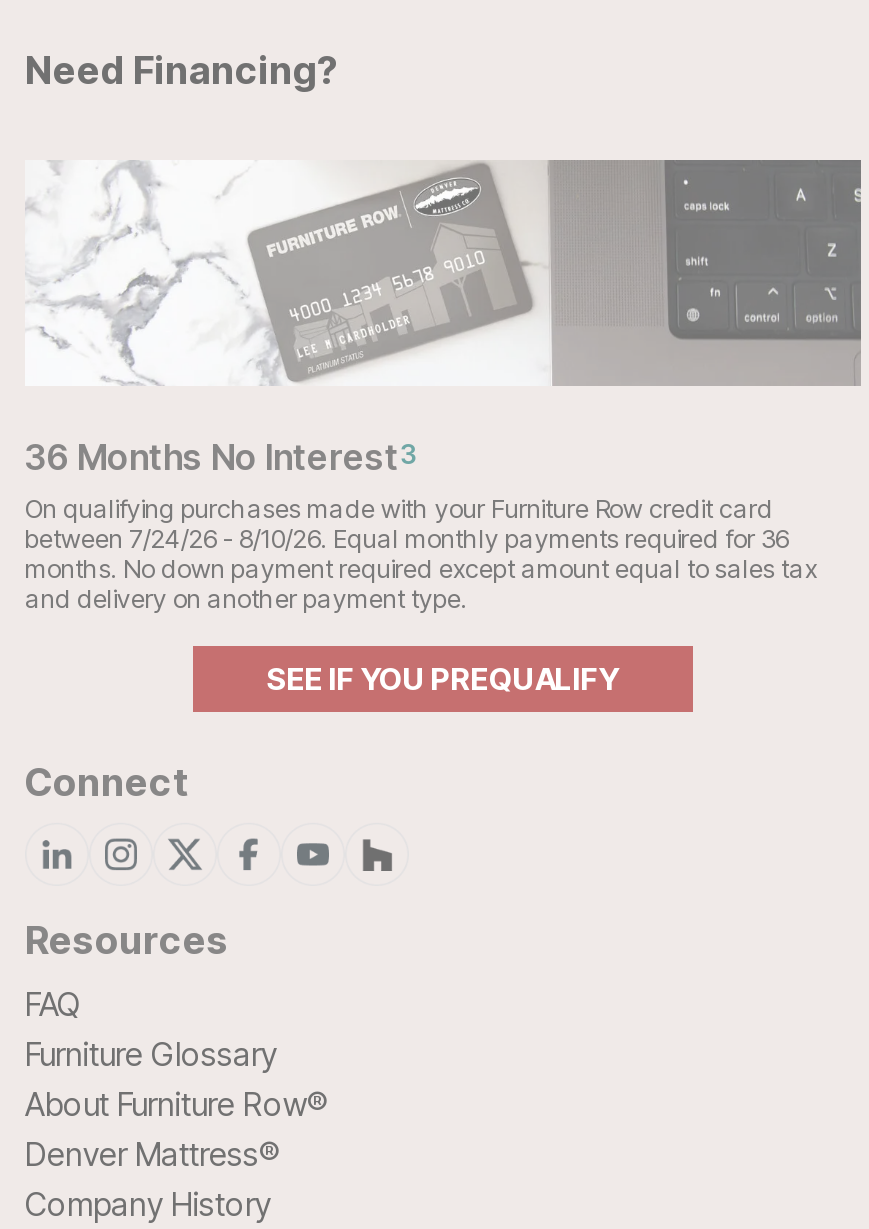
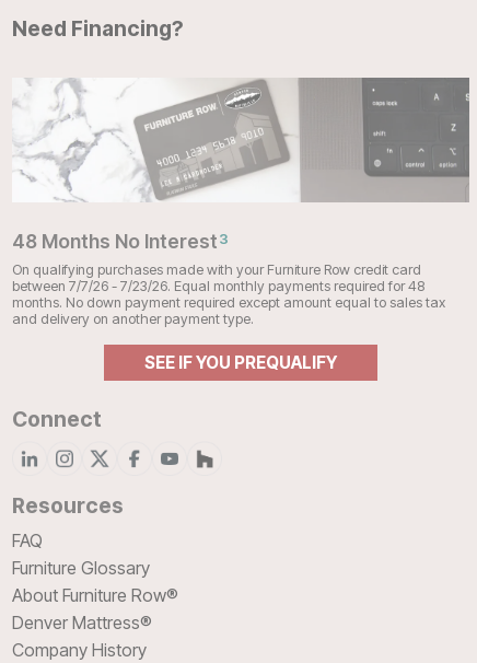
- 36 Months No Interest3
+ 48 Months No Interest3

- between 7/24/26 - 8/10/26. Equal monthly payments required for 36
+ between 7/7/26 - 7/23/26. Equal monthly payments required for 48
